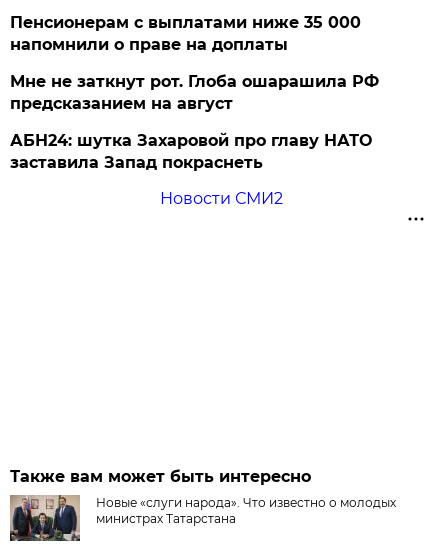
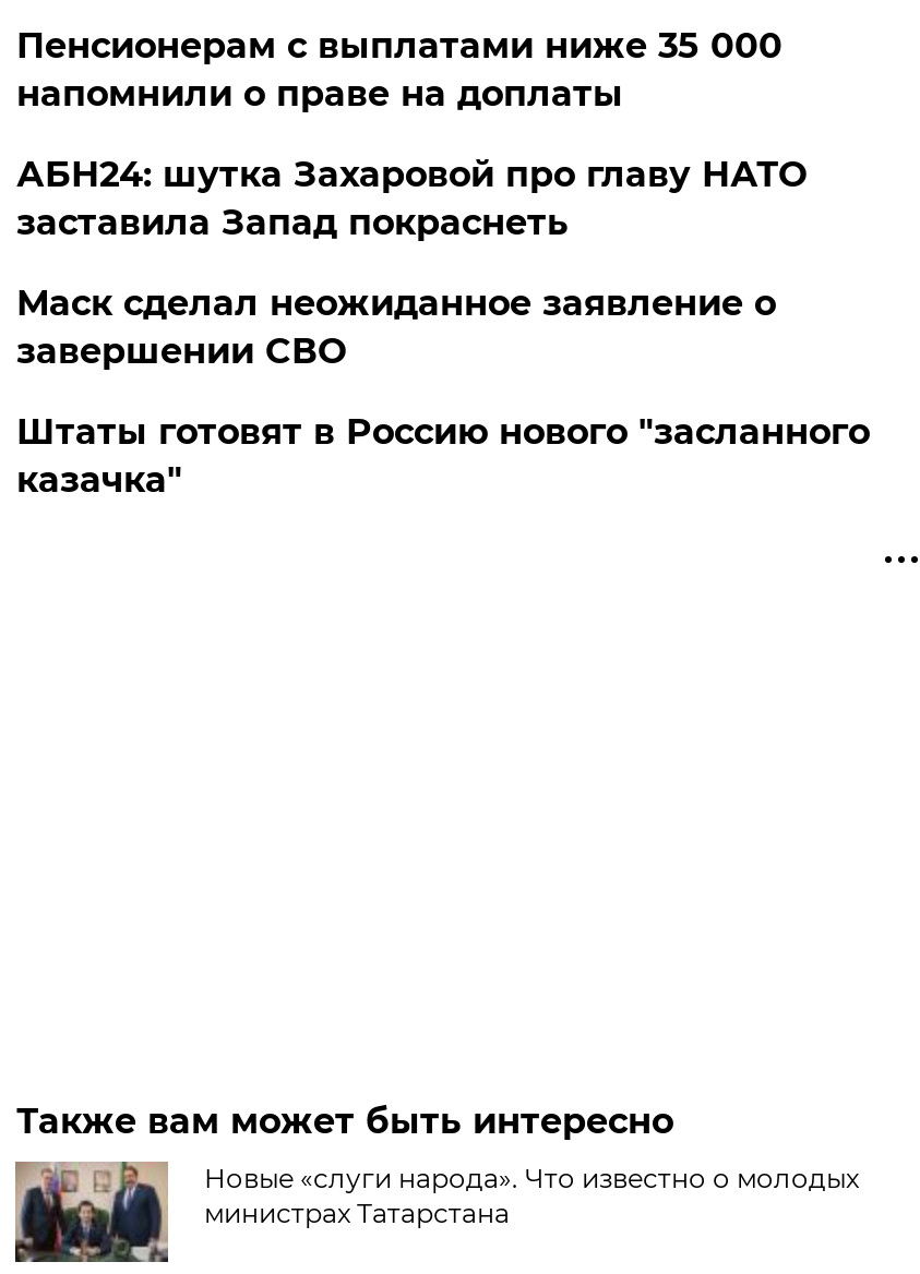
- Мне не заткнут рот. Глоба ошарашила РФ
- предсказанием на август

moved up: АБН24: шутка Захаровой про главу НАТО | заставила Запад покраснеть

- Новости СМИ2
+ Маск сделал неожиданное заявление о
+ завершении СВО
+ Штаты готовят в Россию нового "засланного
+ казачка"
